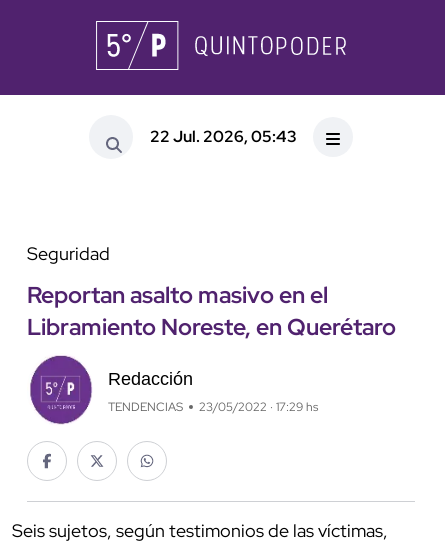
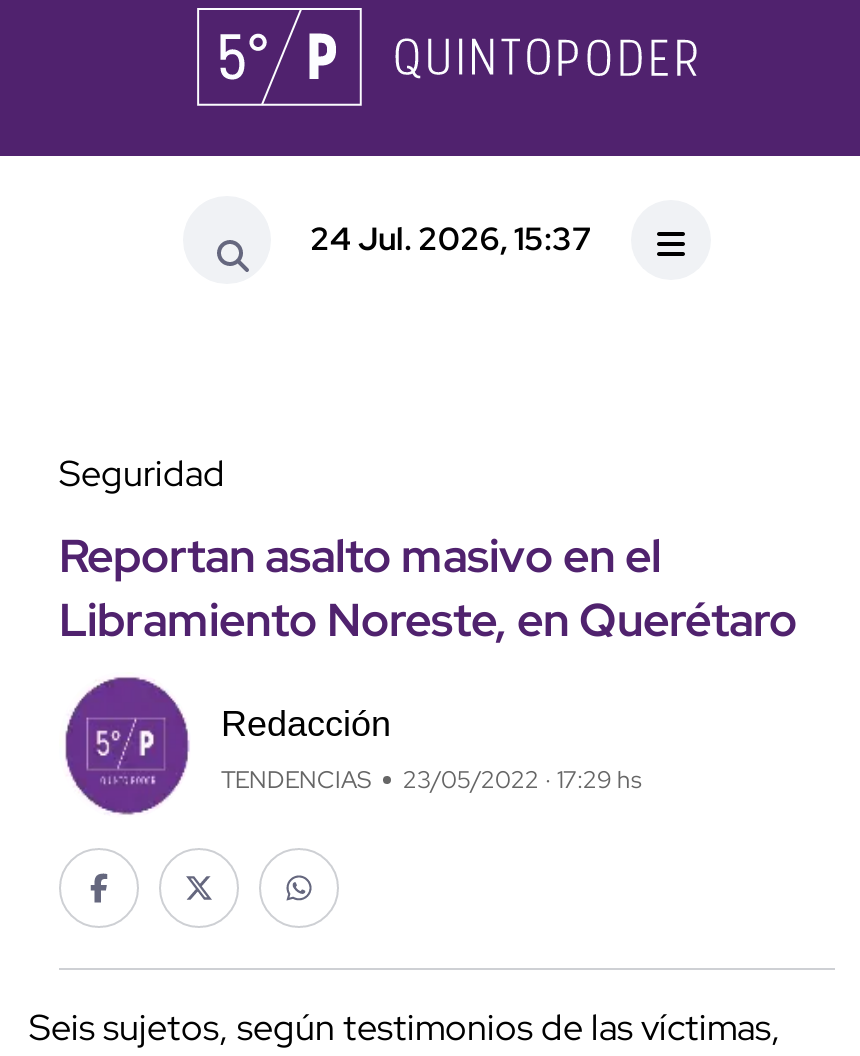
- 22 Jul. 2026, 05:43
+ 24 Jul. 2026, 15:37
